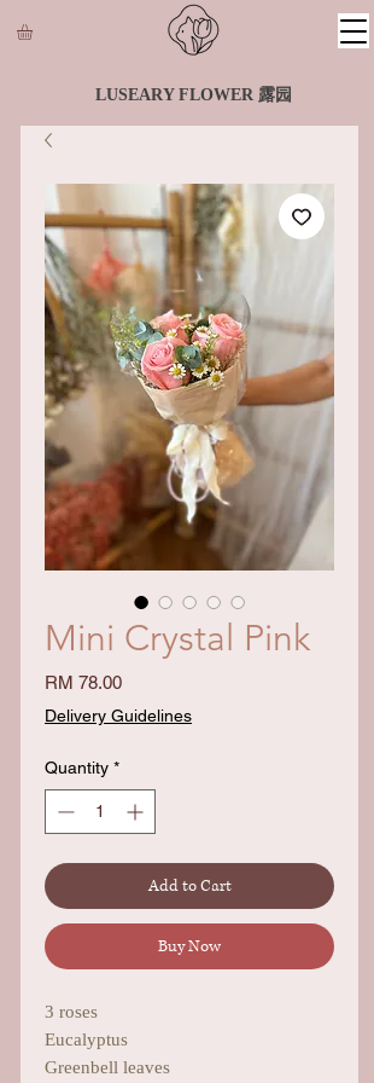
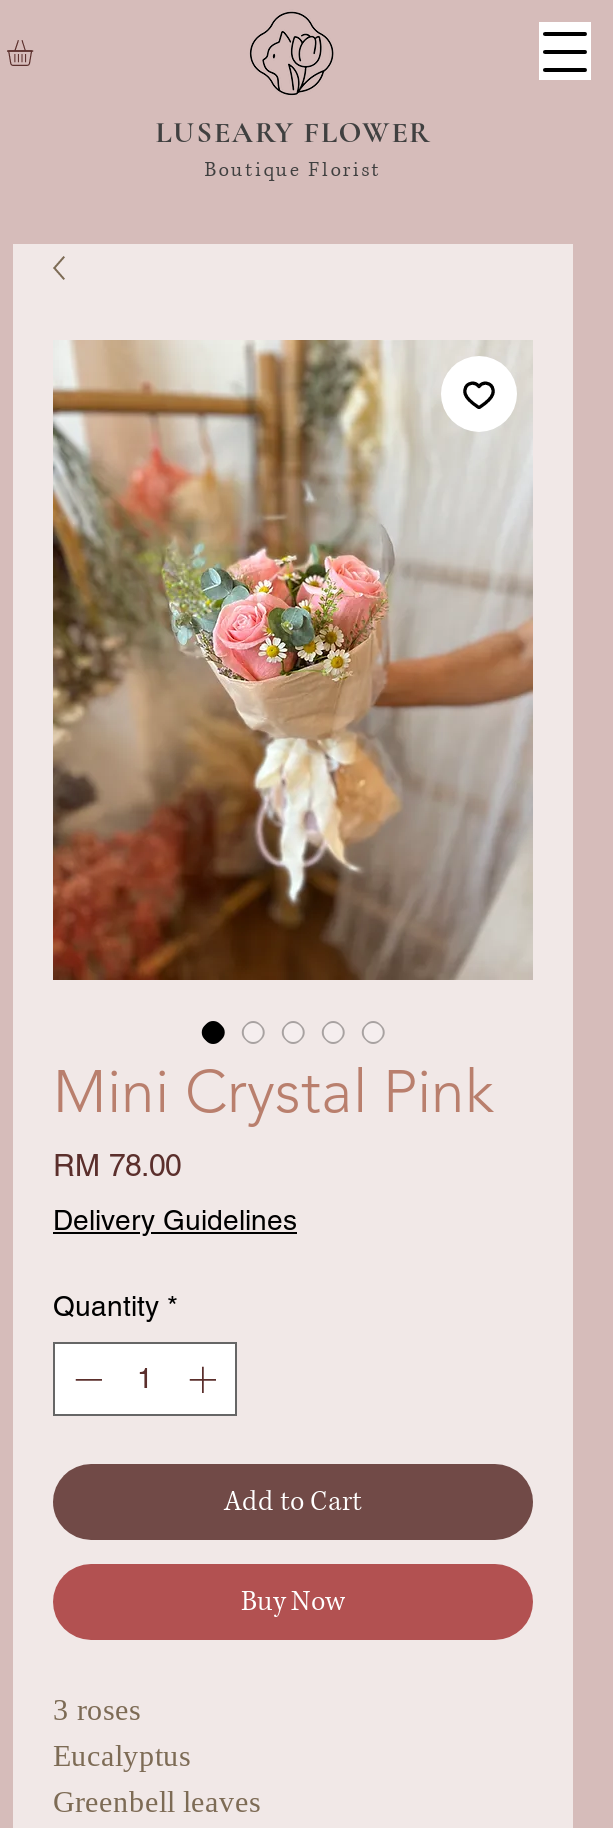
- LUSEARY FLOWER 露园
+ LUSEARY FLOWER
+ Boutique Florist
